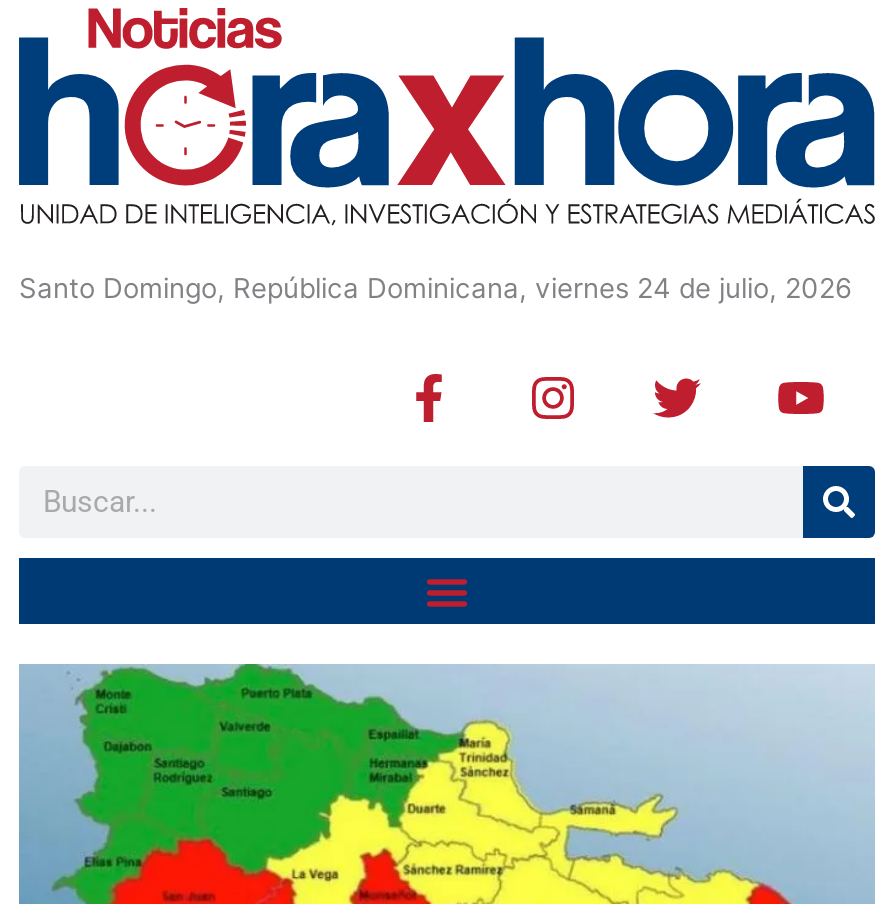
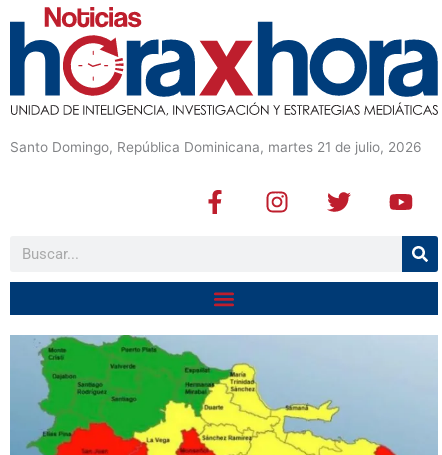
- Santo Domingo, República Dominicana, viernes 24 de julio, 2026
+ Santo Domingo, República Dominicana, martes 21 de julio, 2026
